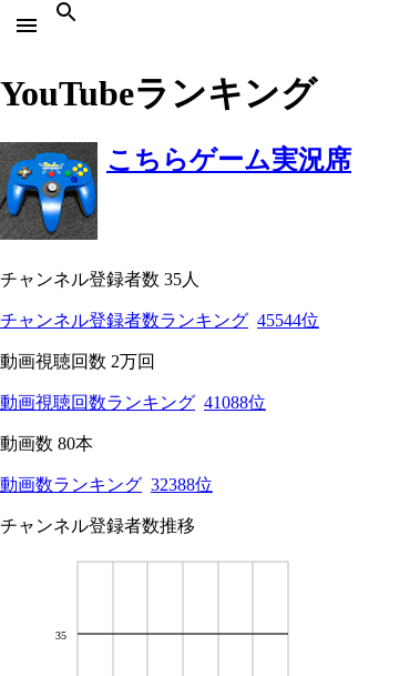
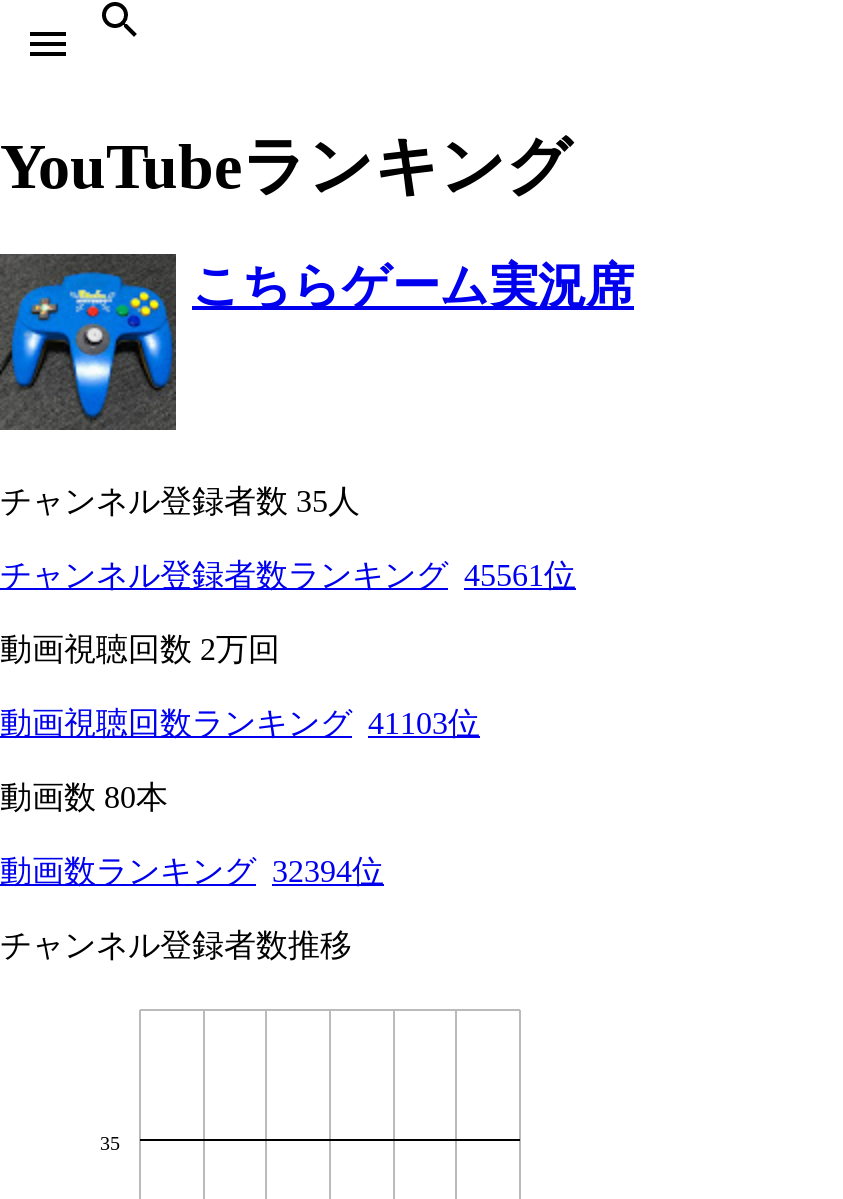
- チャンネル登録者数ランキング 45544位
+ チャンネル登録者数ランキング 45561位

- 動画視聴回数ランキング 41088位
+ 動画視聴回数ランキング 41103位

- 動画数ランキング 32388位
+ 動画数ランキング 32394位
